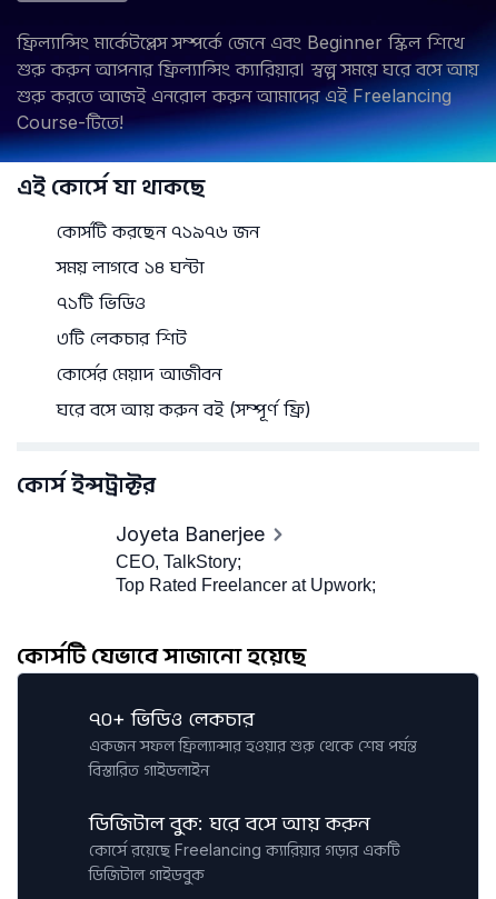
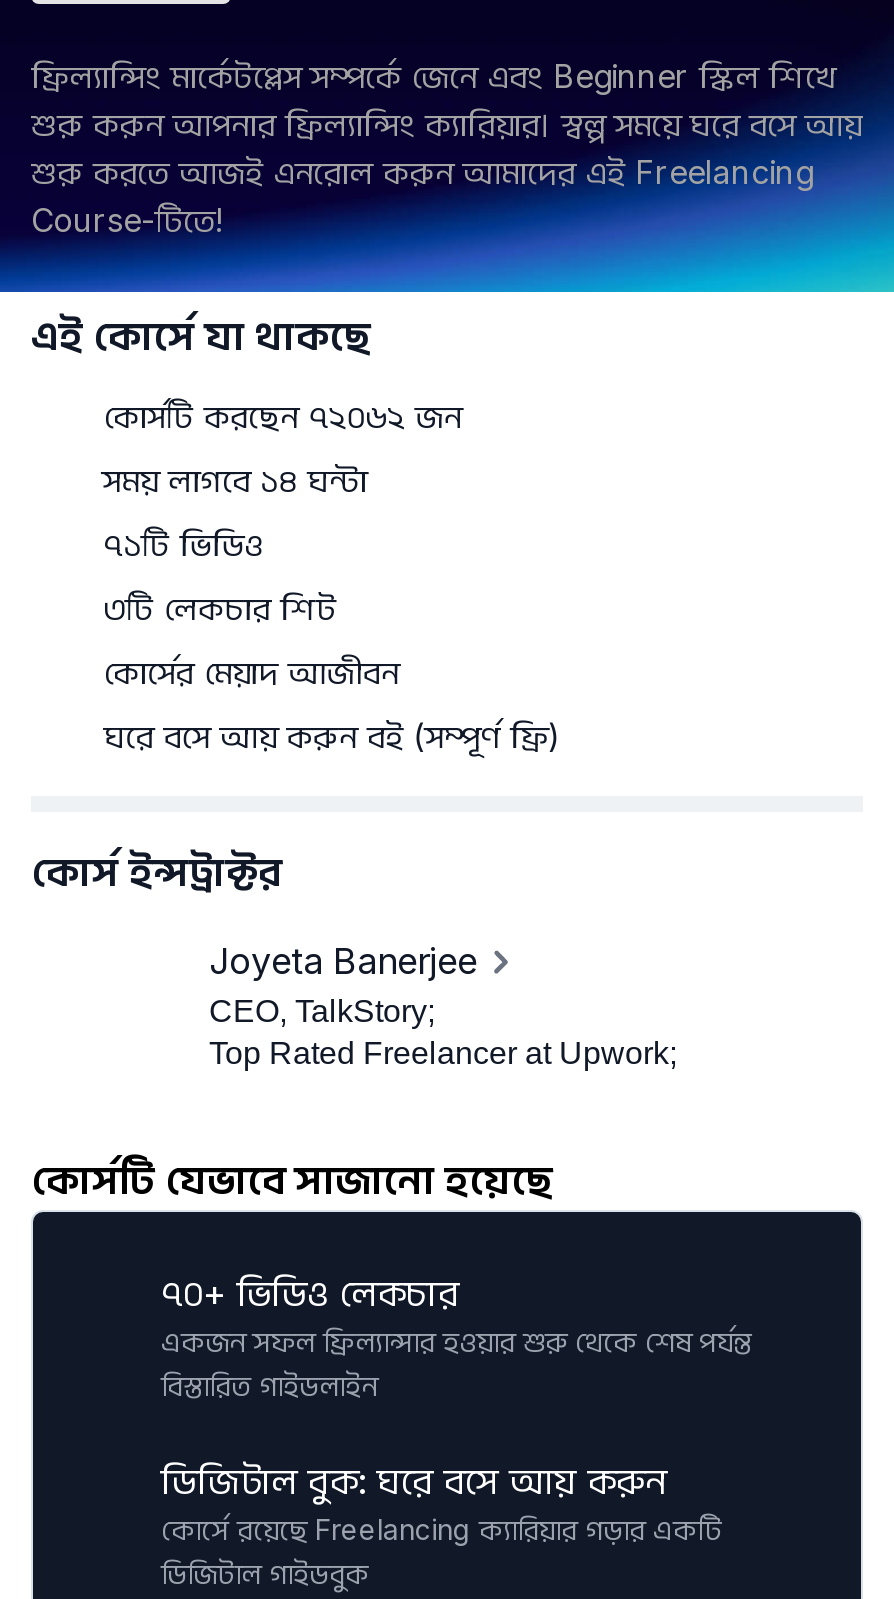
- কোর্সটি করছেন ৭১৯৭৬ জন
+ কোর্সটি করছেন ৭২০৬২ জন
